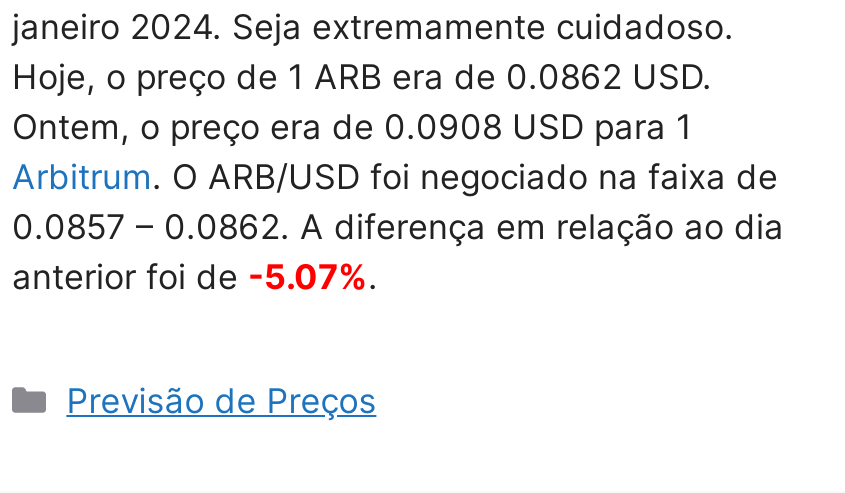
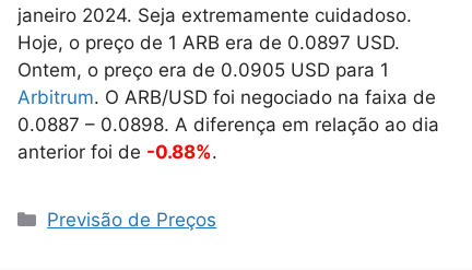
- Hoje, o preço de 1 ARB era de 0.0862 USD.
+ Hoje, o preço de 1 ARB era de 0.0897 USD.

- Ontem, o preço era de 0.0908 USD para 1
+ Ontem, o preço era de 0.0905 USD para 1

- 0.0857 – 0.0862. A diferença em relação ao dia
+ 0.0887 – 0.0898. A diferença em relação ao dia

- anterior foi de -5.07%.
+ anterior foi de -0.88%.
